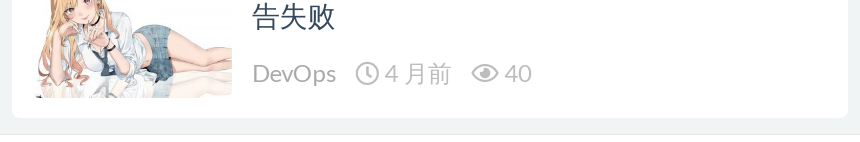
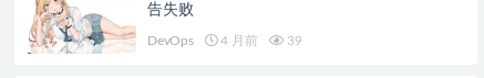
- DevOps 4 月前 40
+ DevOps 4 月前 39
